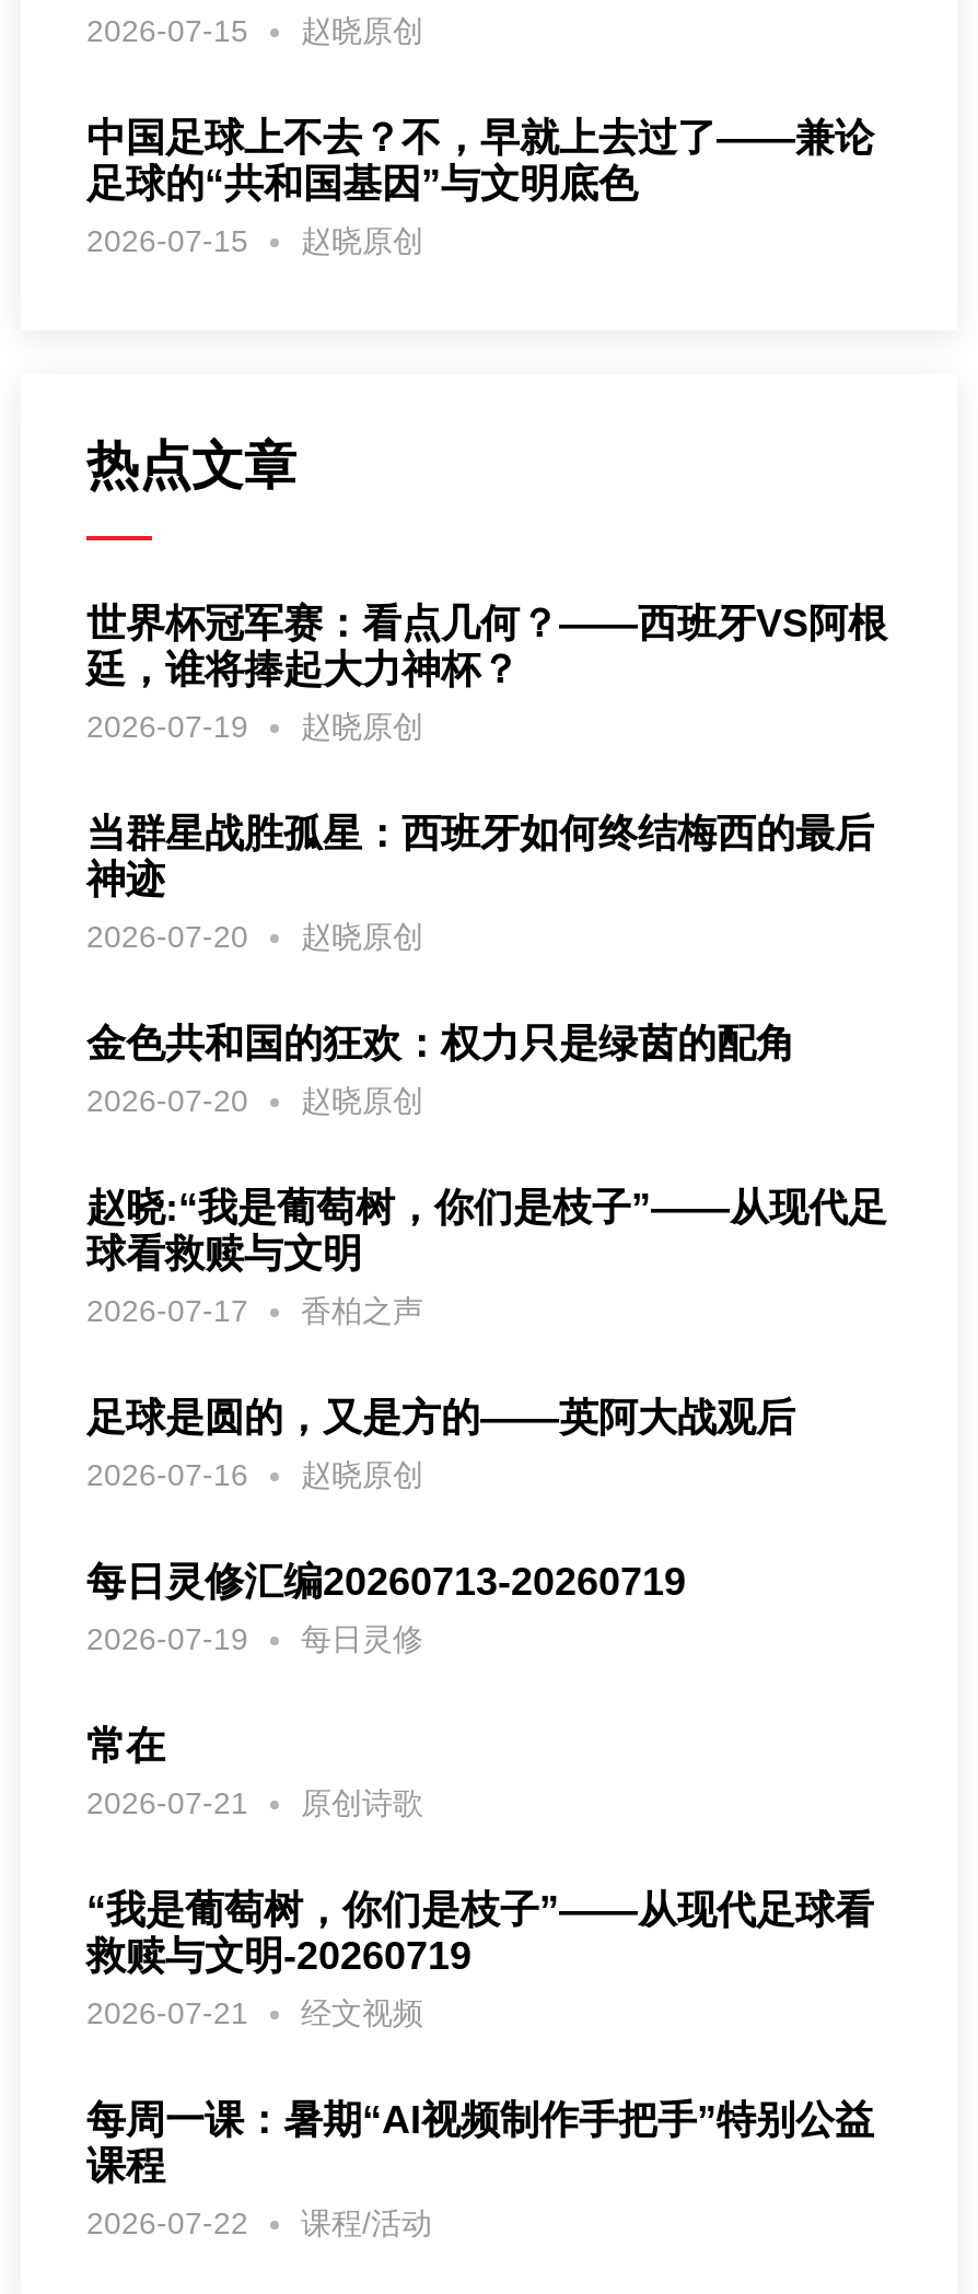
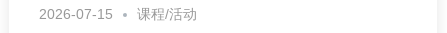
- 赵晓原创
- 中国足球上不去？不，早就上去过了——兼论
- 足球的“共和国基因”与文明底色
- 2026-07-15
- 赵晓原创

- 热点文章
- 世界杯冠军赛：看点几何？——西班牙VS阿根
- 廷，谁将捧起大力神杯？
- 2026-07-19
- 赵晓原创
- 当群星战胜孤星：西班牙如何终结梅西的最后
- 神迹
- 2026-07-20
- 赵晓原创
- 金色共和国的狂欢：权力只是绿茵的配角
- 2026-07-20
- 赵晓原创
- 赵晓:“我是葡萄树，你们是枝子”——从现代足
- 球看救赎与文明
- 2026-07-17
- 香柏之声
- 足球是圆的，又是方的——英阿大战观后
- 2026-07-16
- 赵晓原创
- 每日灵修汇编20260713-20260719
- 2026-07-19
- 每日灵修
- 常在
- 2026-07-21
- 原创诗歌
- “我是葡萄树，你们是枝子”——从现代足球看
- 救赎与文明-20260719
- 2026-07-21
- 经文视频
- 每周一课：暑期“AI视频制作手把手”特别公益
- 课程
- 2026-07-22
